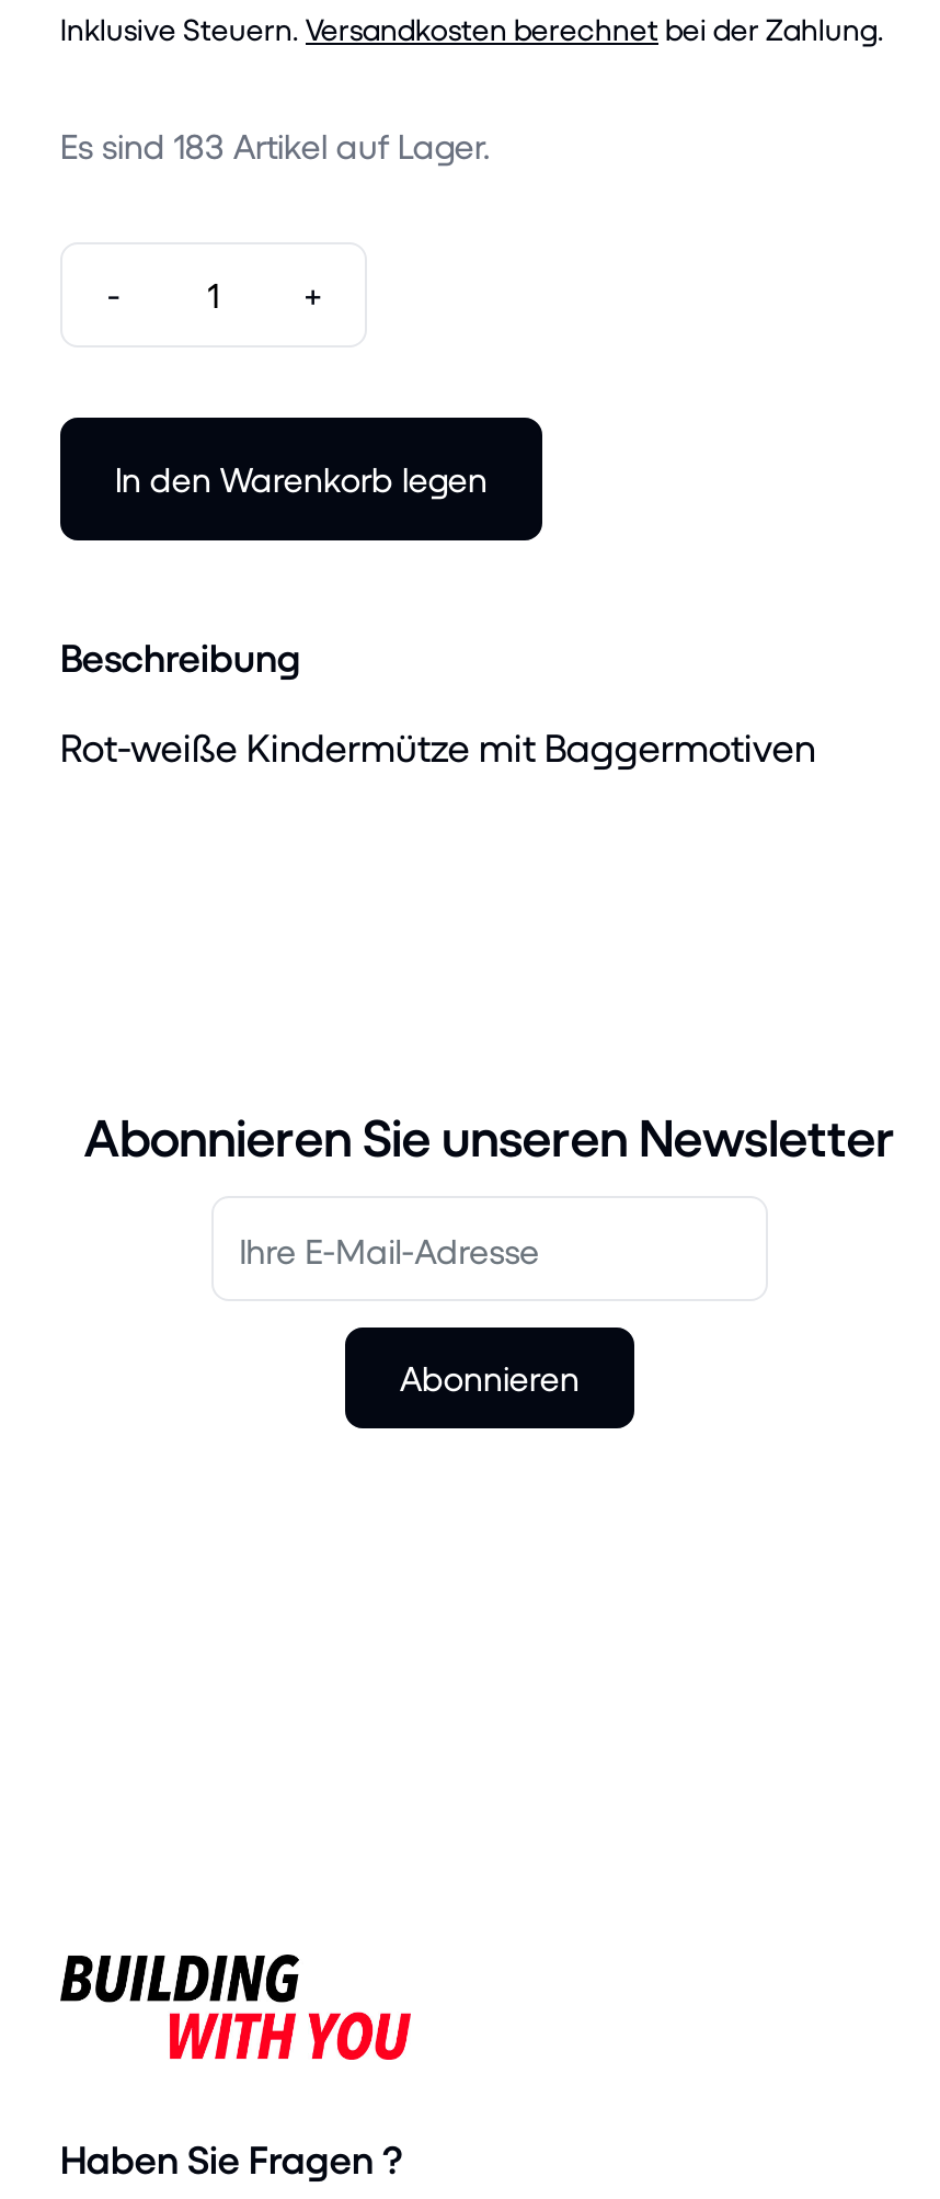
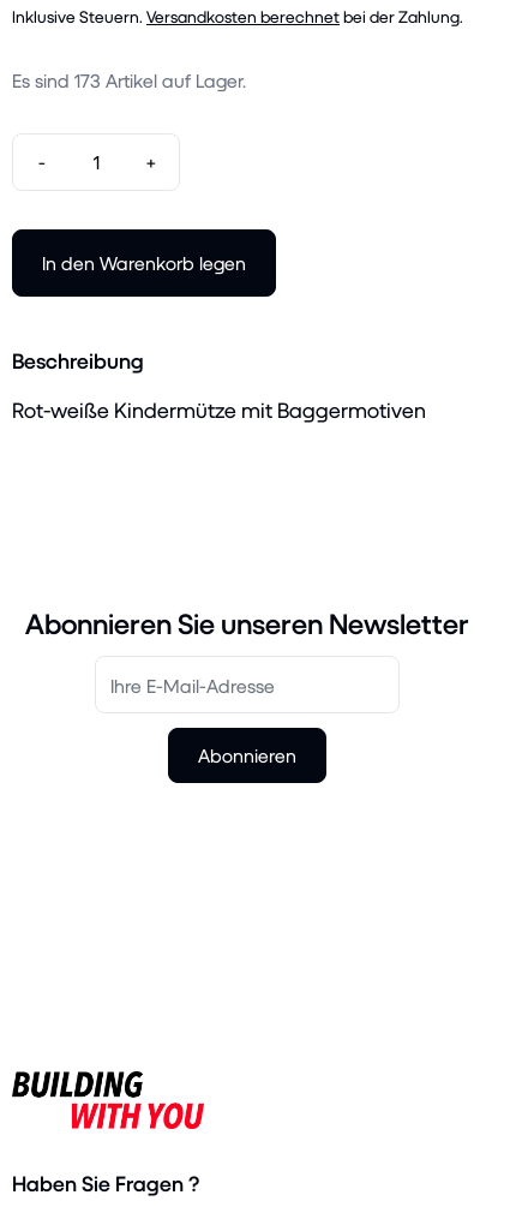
- Es sind 183 Artikel auf Lager.
+ Es sind 173 Artikel auf Lager.
